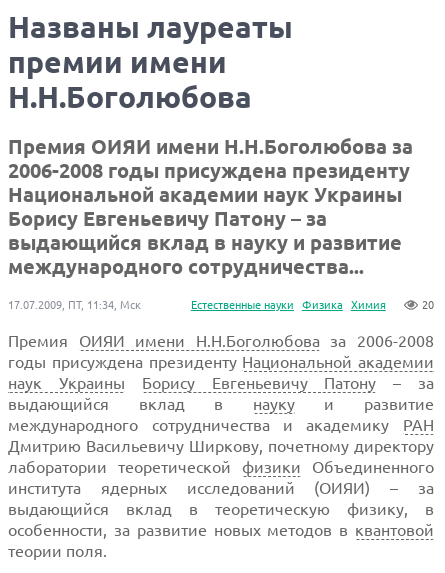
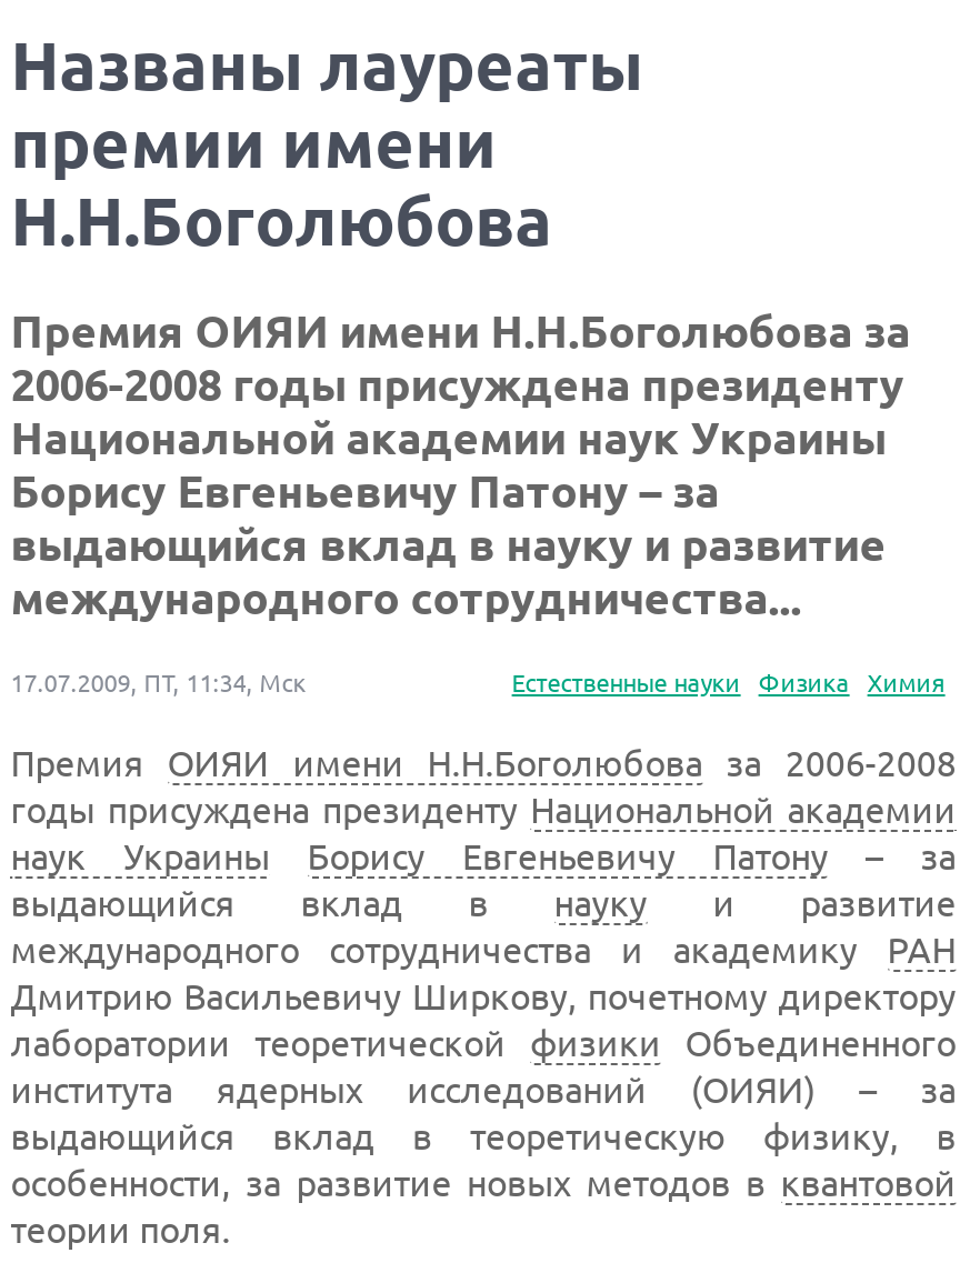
- 20
